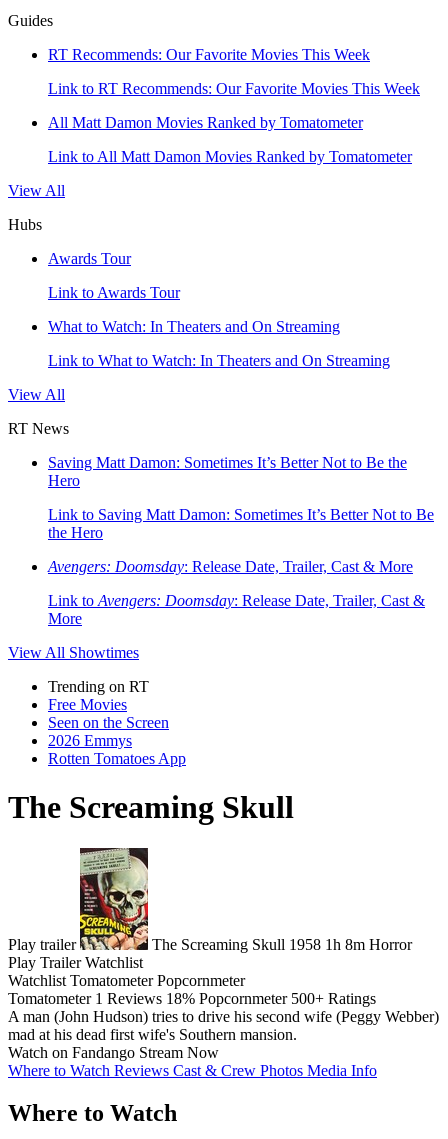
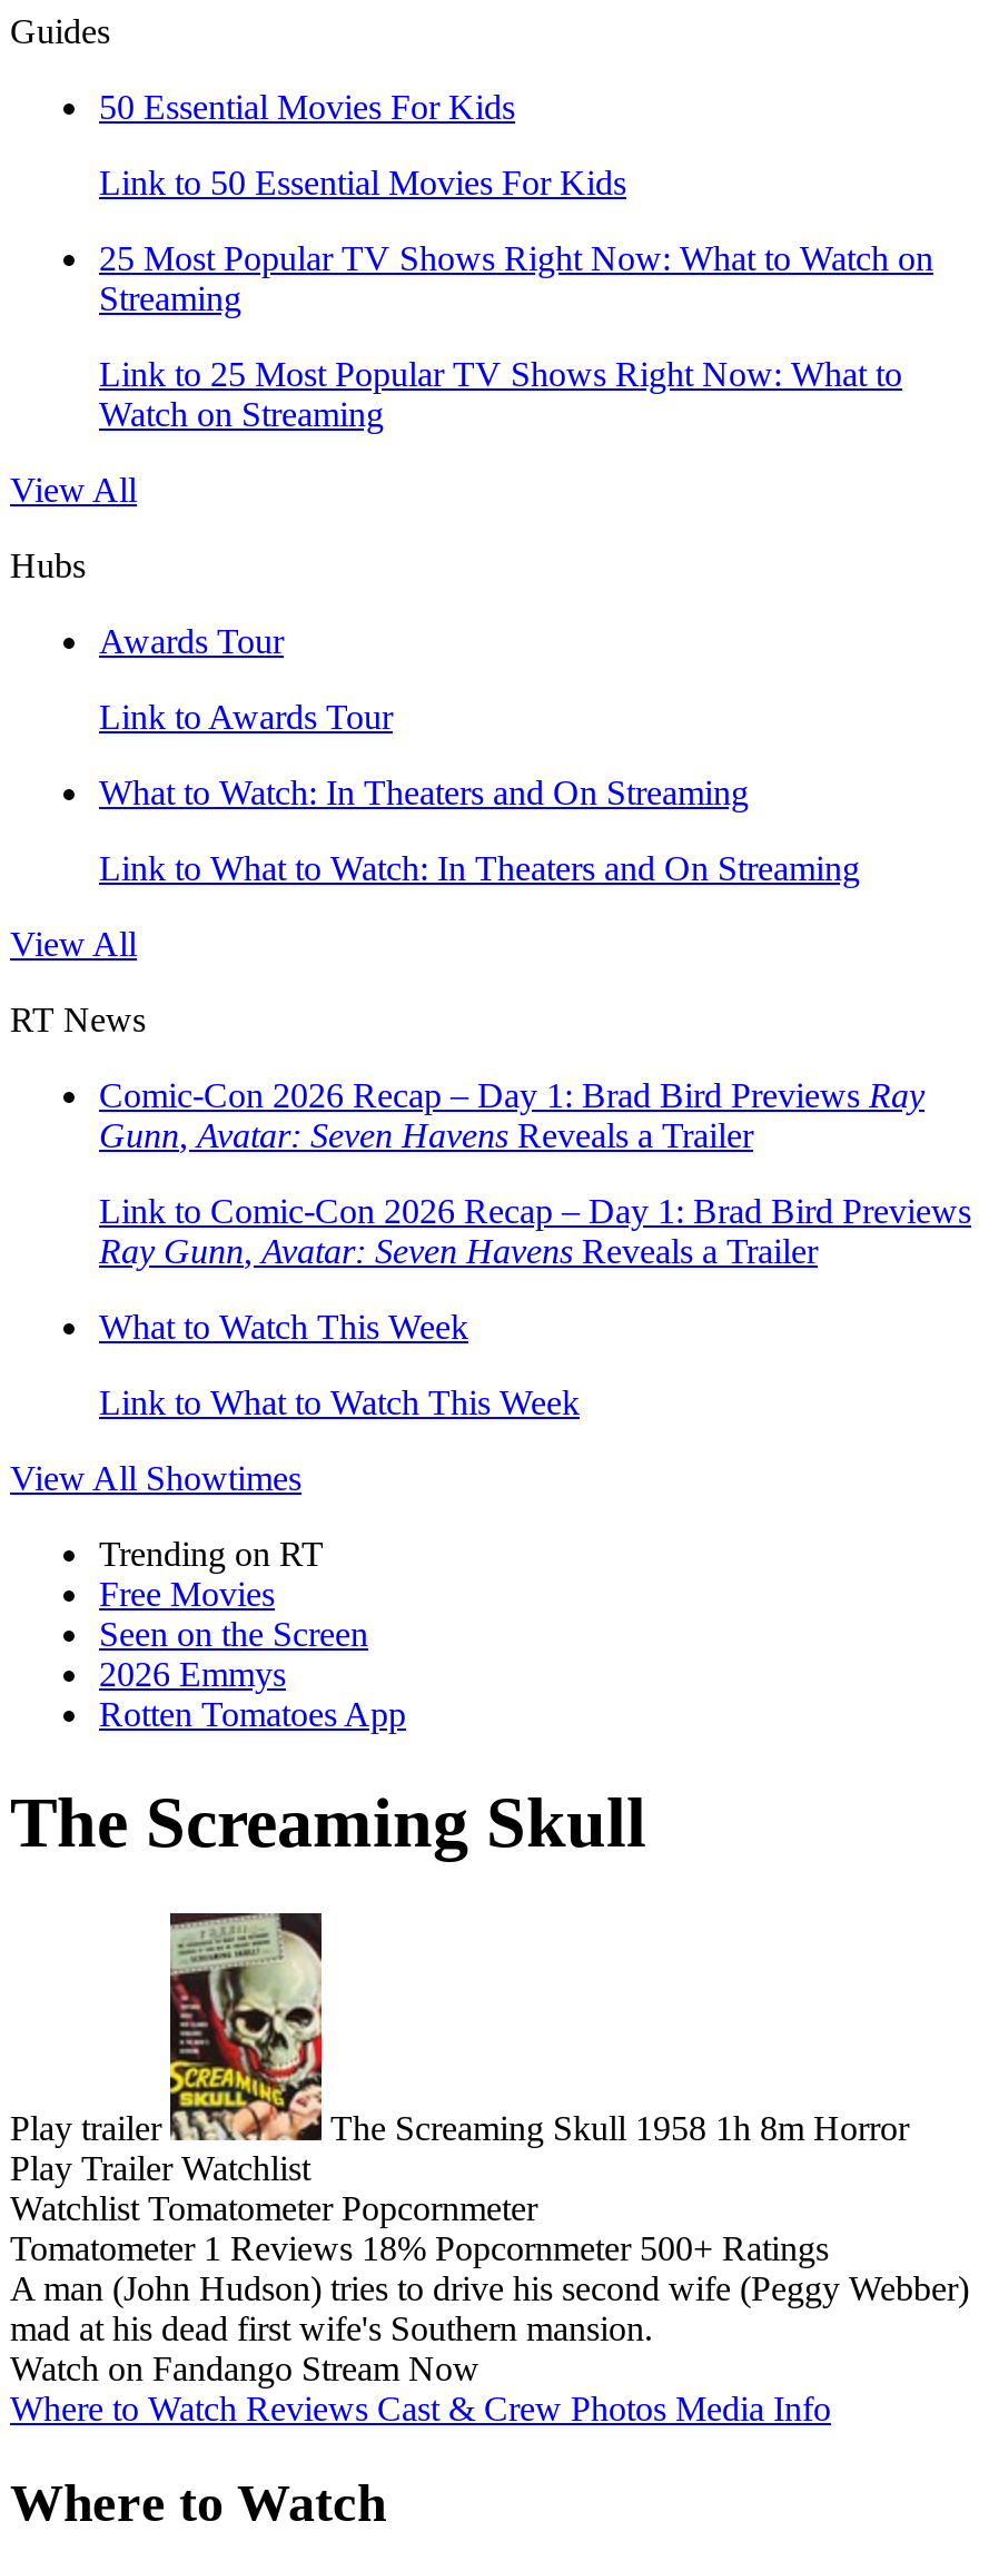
- RT Recommends: Our Favorite Movies This Week
+ 50 Essential Movies For Kids

- Link to RT Recommends: Our Favorite Movies This Week
+ Link to 50 Essential Movies For Kids

- All Matt Damon Movies Ranked by Tomatometer
+ 25 Most Popular TV Shows Right Now: What to Watch on
+ Streaming

- Link to All Matt Damon Movies Ranked by Tomatometer
+ Link to 25 Most Popular TV Shows Right Now: What to
+ Watch on Streaming

moved down: View All | Hubs | Awards Tour | Link to Awards Tour | What to Watch: In Theaters and On Streaming | Link to What to Watch: In Theaters and On Streaming | View All | RT News

- Saving Matt Damon: Sometimes It’s Better Not to Be the
- Hero
+ Comic-Con 2026 Recap – Day 1: Brad Bird Previews Ray
+ Gunn, Avatar: Seven Havens Reveals a Trailer

- Link to Saving Matt Damon: Sometimes It’s Better Not to Be
- the Hero
+ Link to Comic-Con 2026 Recap – Day 1: Brad Bird Previews
+ Ray Gunn, Avatar: Seven Havens Reveals a Trailer

- Avengers: Doomsday: Release Date, Trailer, Cast & More
+ What to Watch This Week

- Link to Avengers: Doomsday: Release Date, Trailer, Cast &
- More
+ Link to What to Watch This Week
